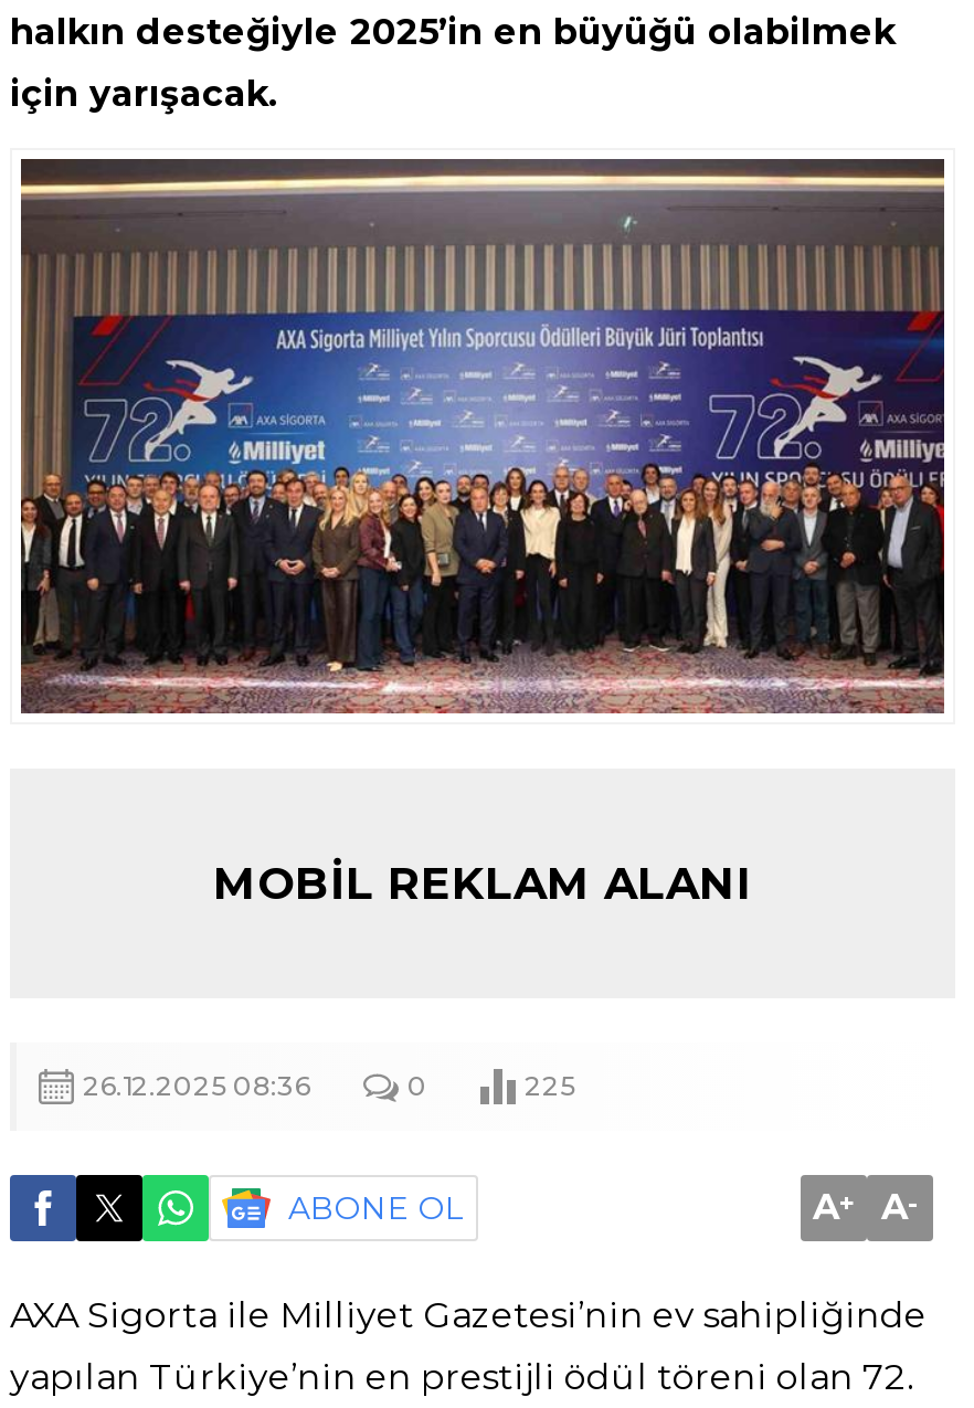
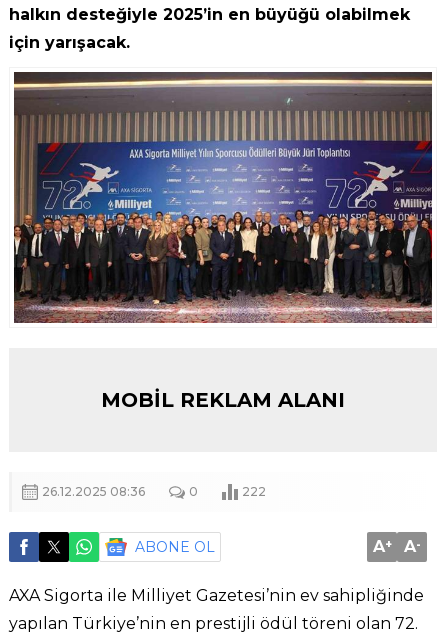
- 225
+ 222
